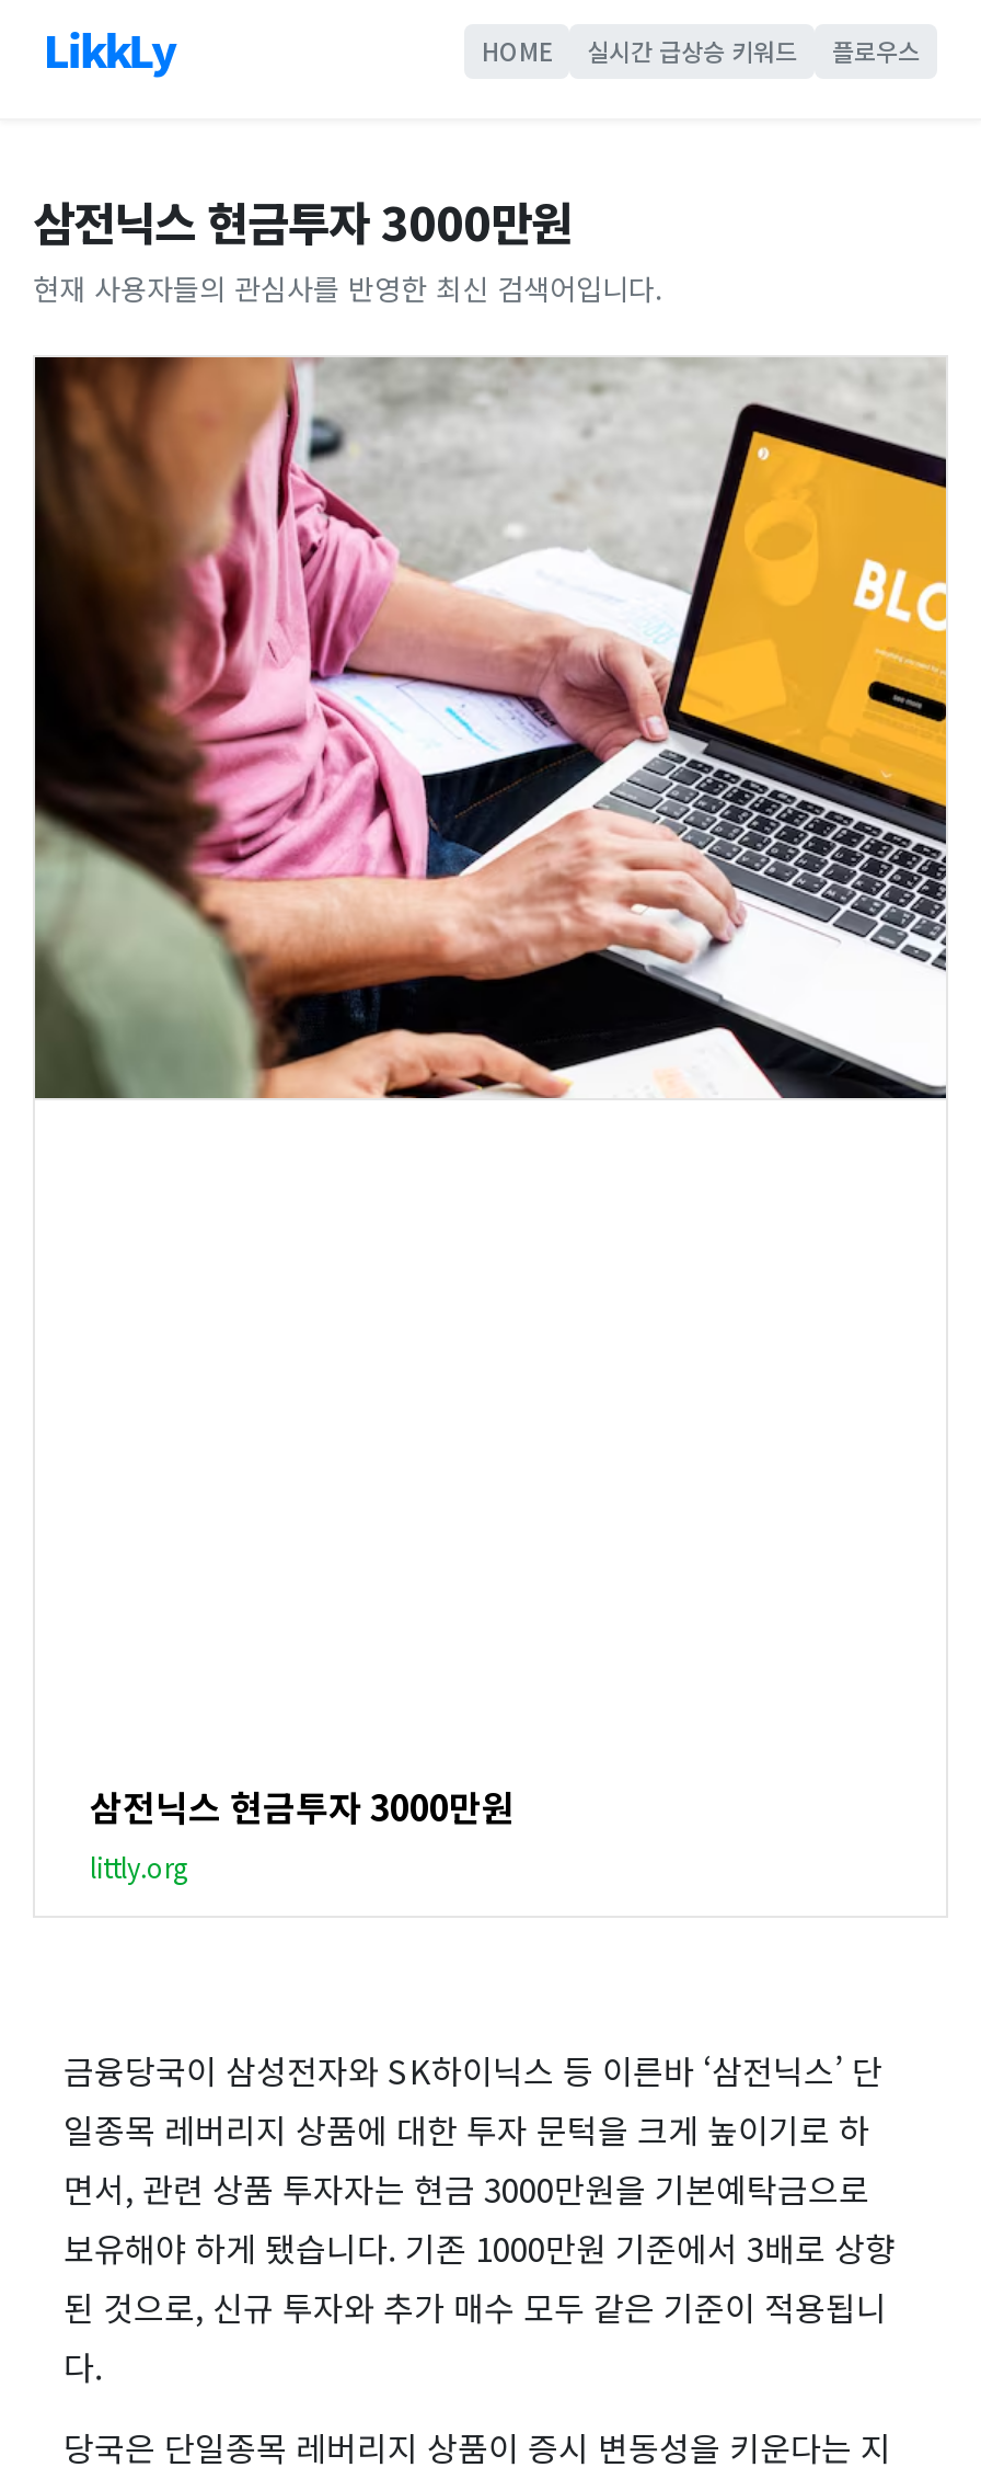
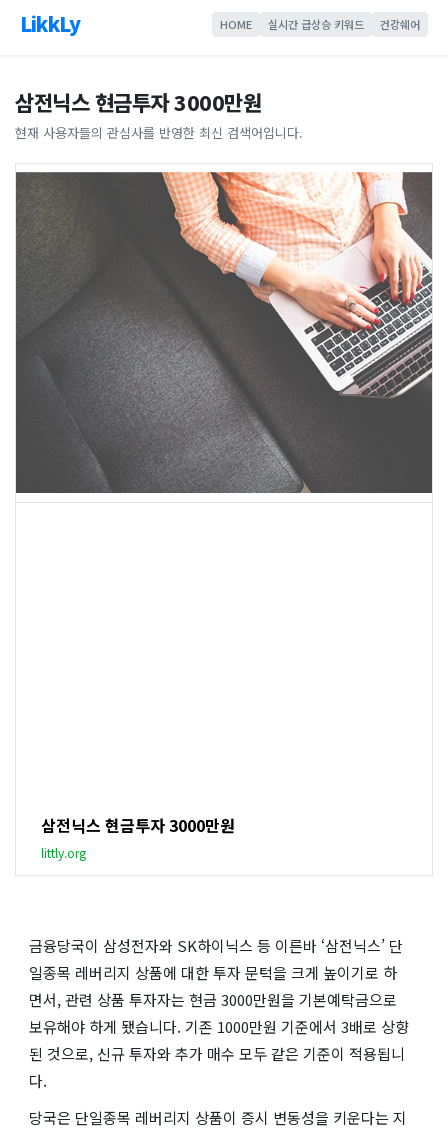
- 플로우스
+ 건강쉐어

- [image]
+ [image]
